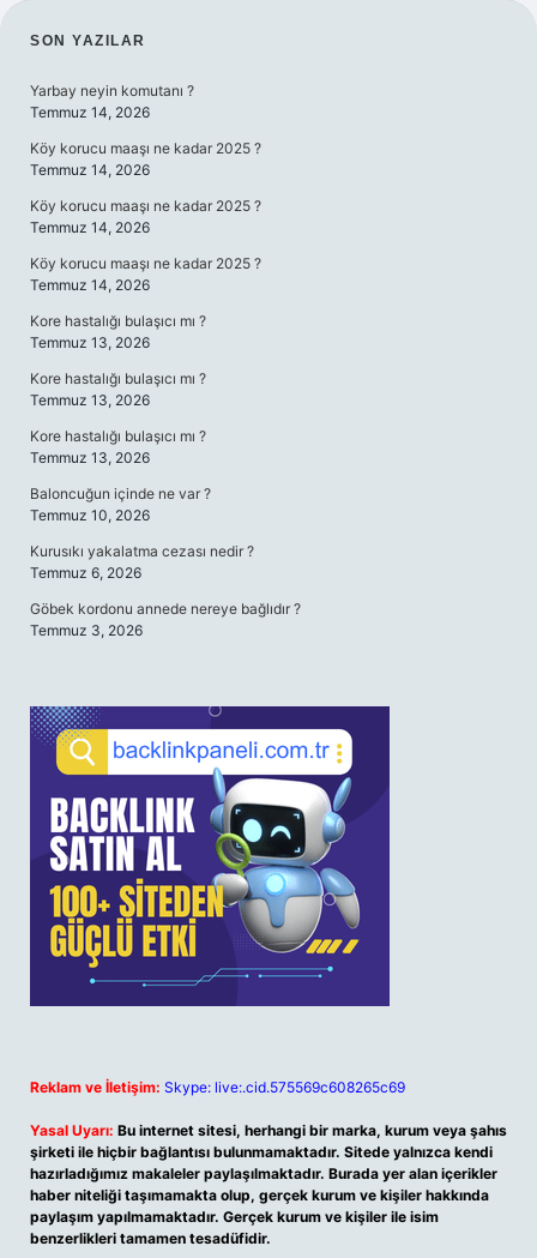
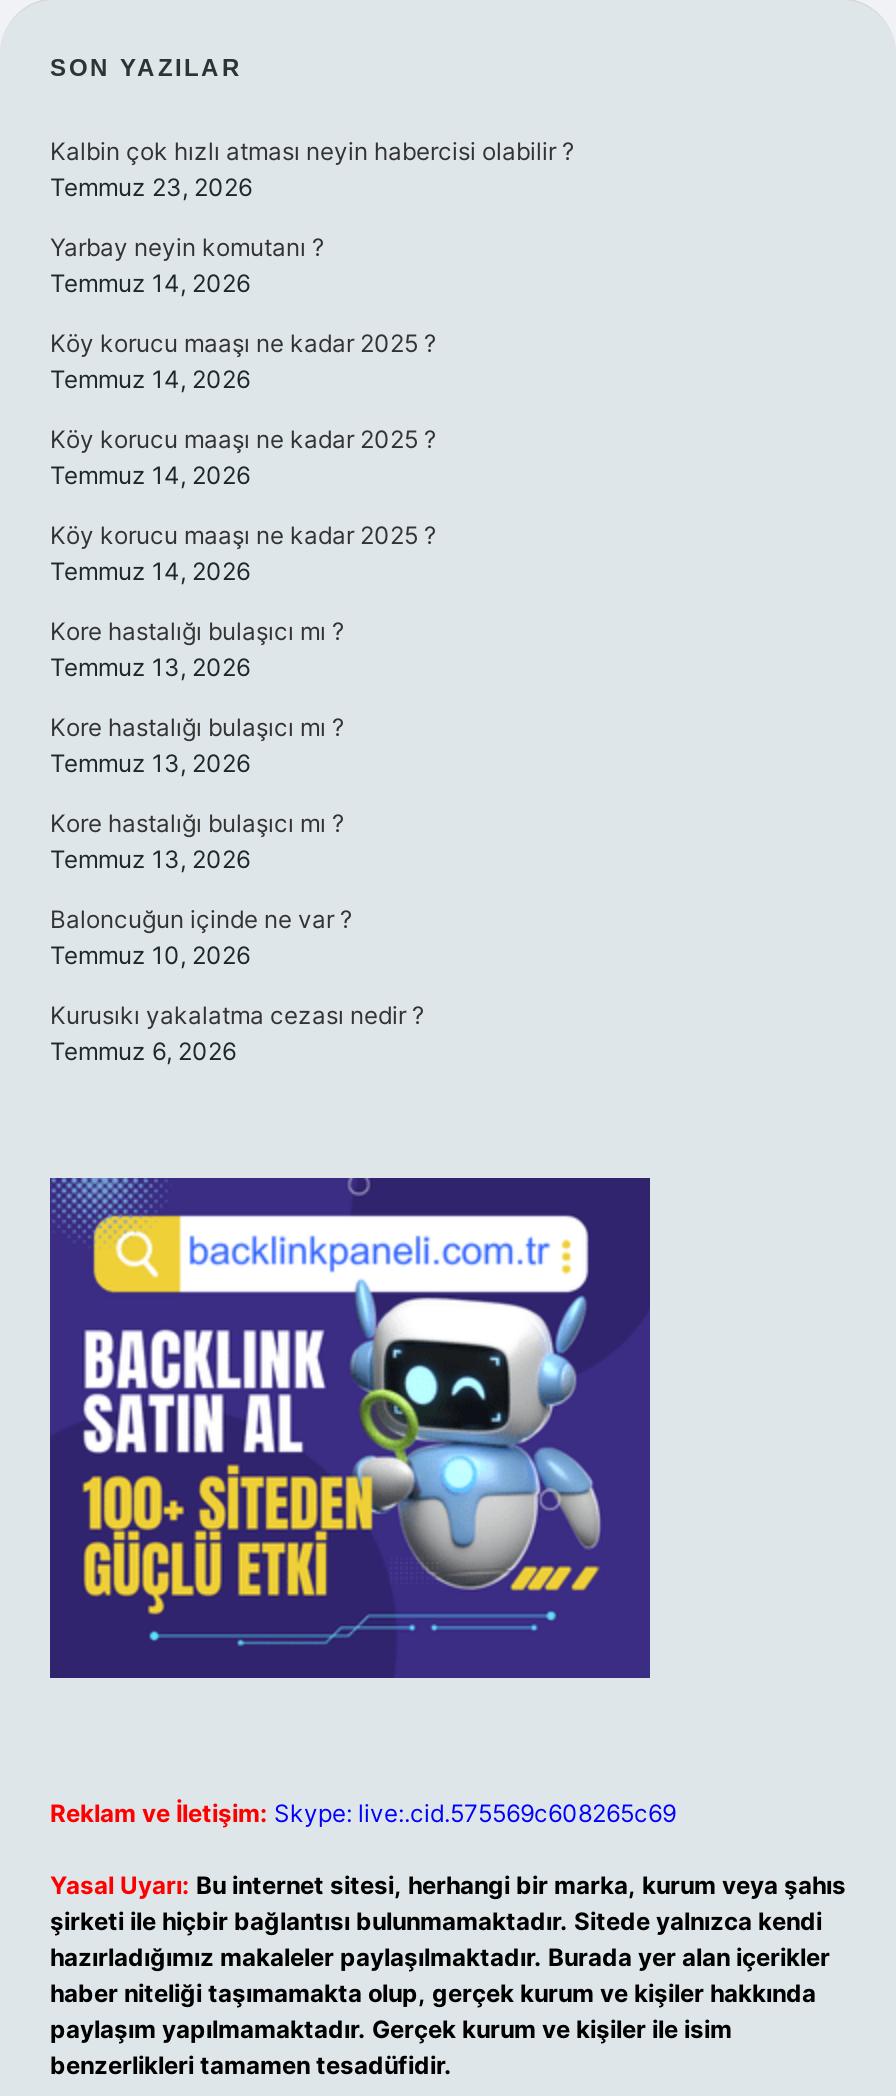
+ Kalbin çok hızlı atması neyin habercisi olabilir ?
+ Temmuz 23, 2026

moved down: Yarbay neyin komutanı ? | Temmuz 14, 2026 | Köy korucu maaşı ne kadar 2025 ? | ... | Kurusıkı yakalatma cezası nedir ? | Temmuz 6, 2026

- Göbek kordonu annede nereye bağlıdır ?
- Temmuz 3, 2026
